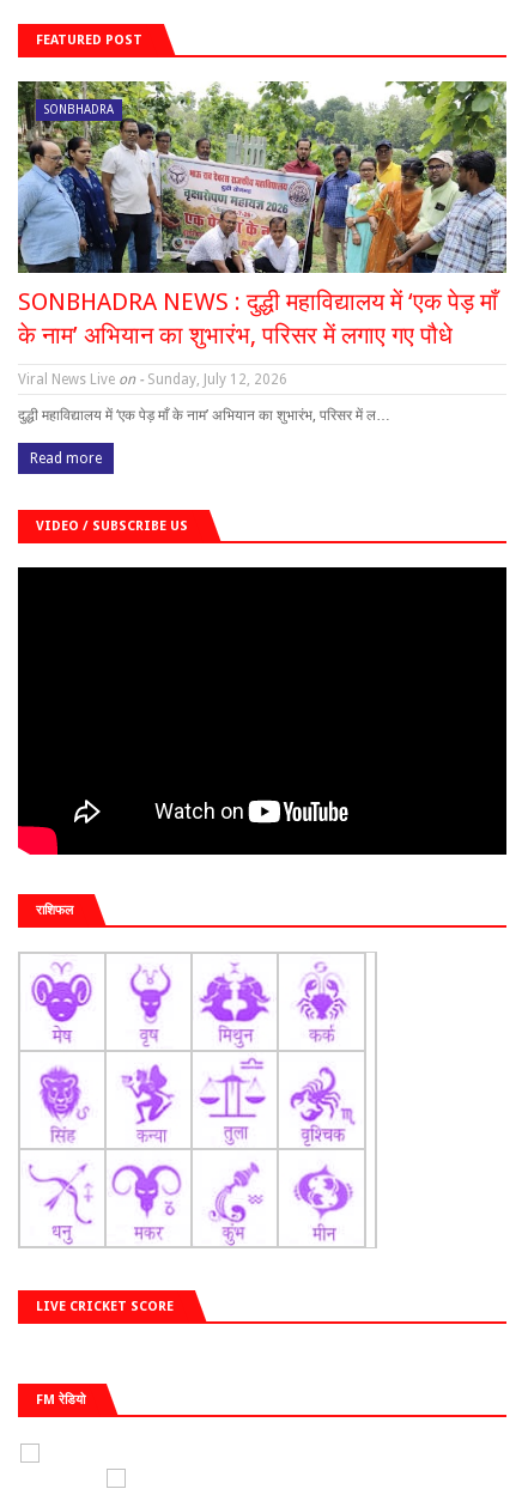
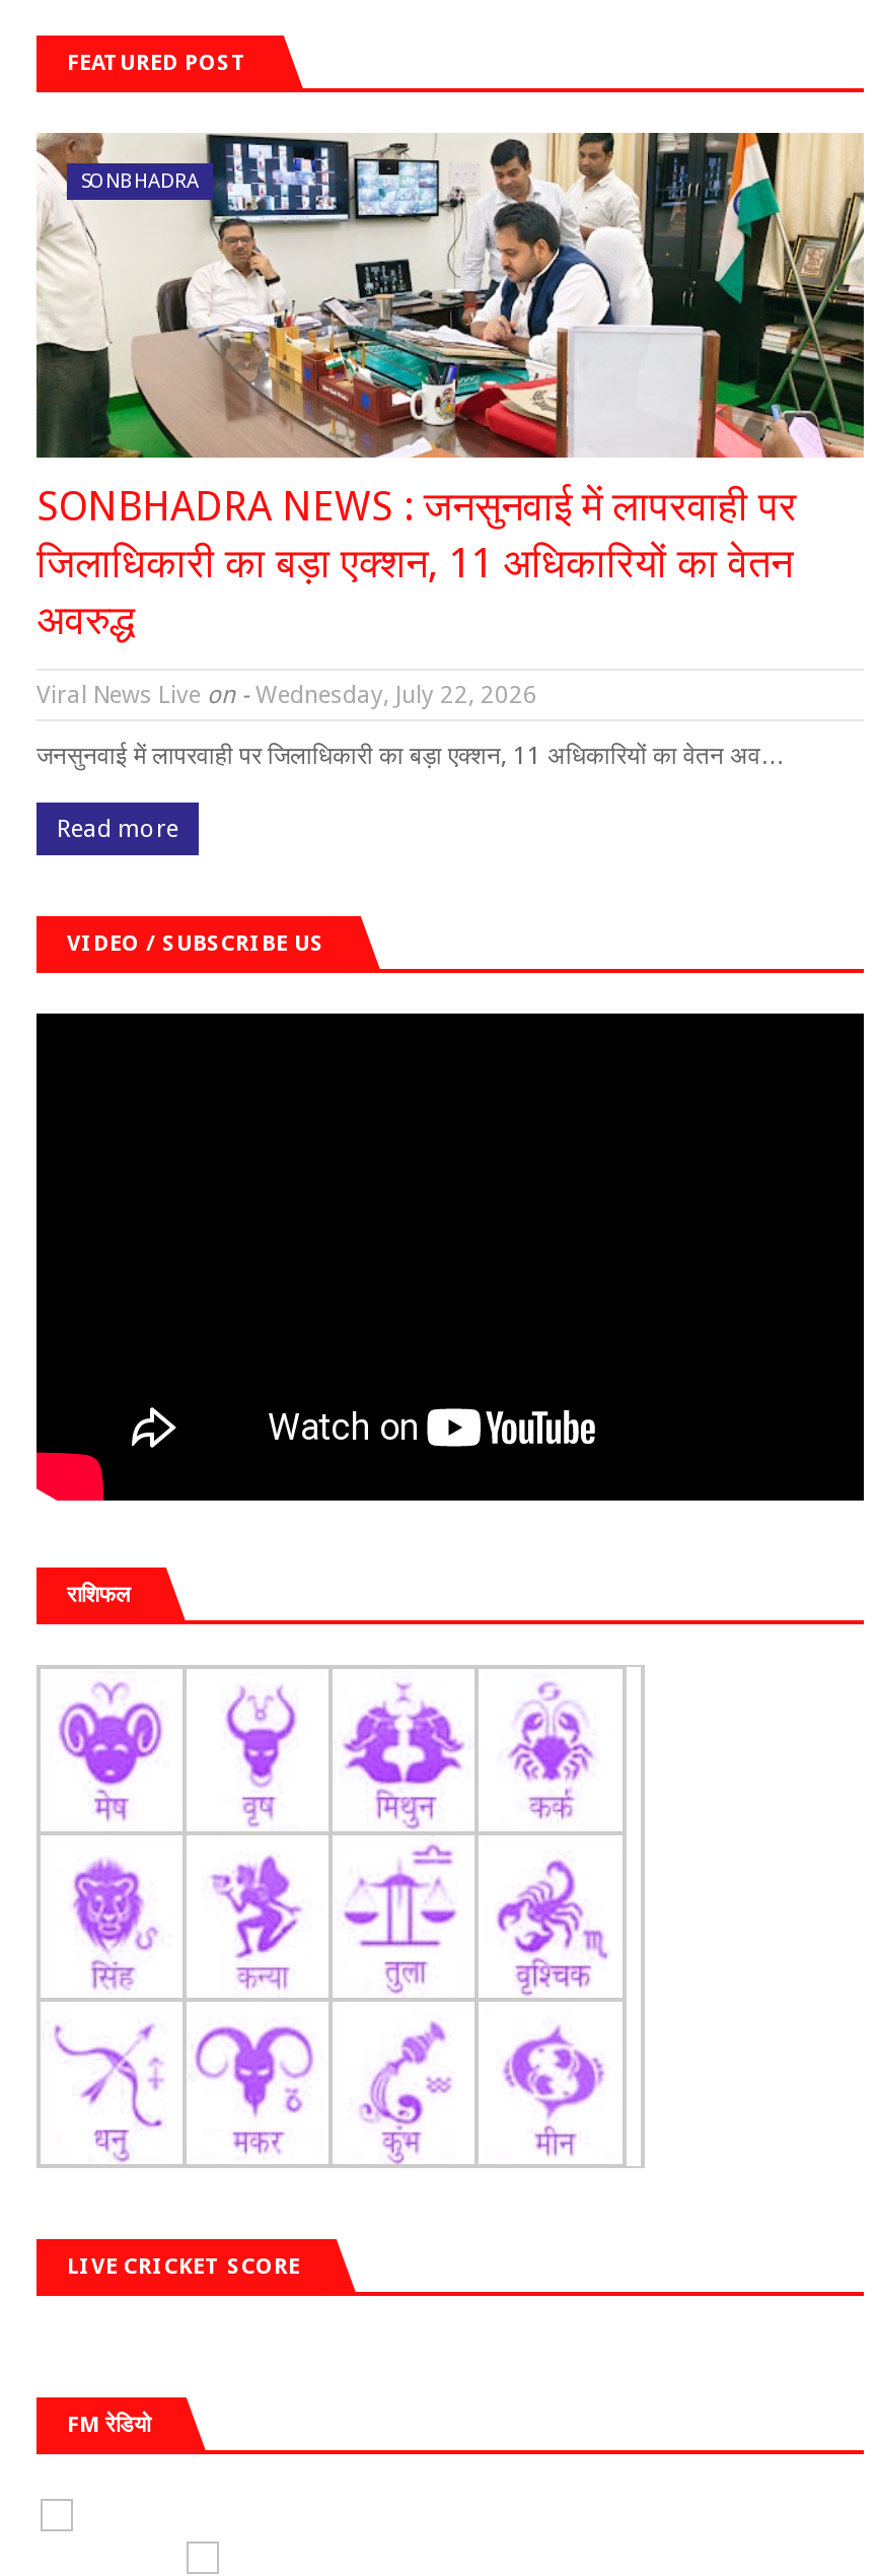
- [image]
- SONBHADRA NEWS : दुद्धी महाविद्यालय में ‘एक पेड़ माँ
- के नाम’ अभियान का शुभारंभ, परिसर में लगाए गए पौधे
+ [image]
+ SONBHADRA NEWS : जनसुनवाई में लापरवाही पर
+ जिलाधिकारी का बड़ा एक्शन, 11 अधिकारियों का वेतन
+ अवरुद्ध

- Viral News Live on - Sunday, July 12, 2026
+ Viral News Live on - Wednesday, July 22, 2026

- दुद्धी महाविद्यालय में ‘एक पेड़ माँ के नाम’ अभियान का शुभारंभ, परिसर में ल…
+ जनसुनवाई में लापरवाही पर जिलाधिकारी का बड़ा एक्शन, 11 अधिकारियों का वेतन अव…
